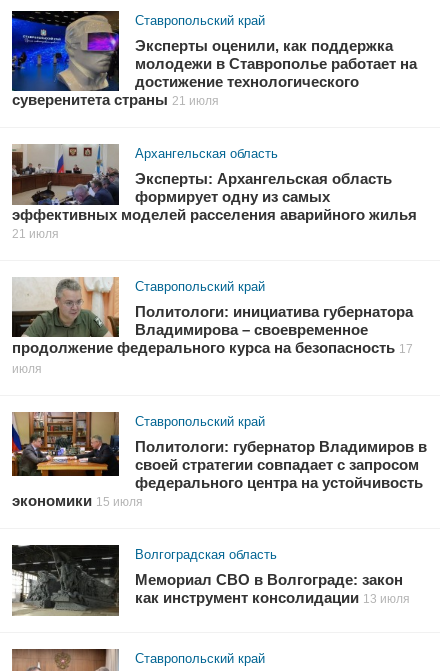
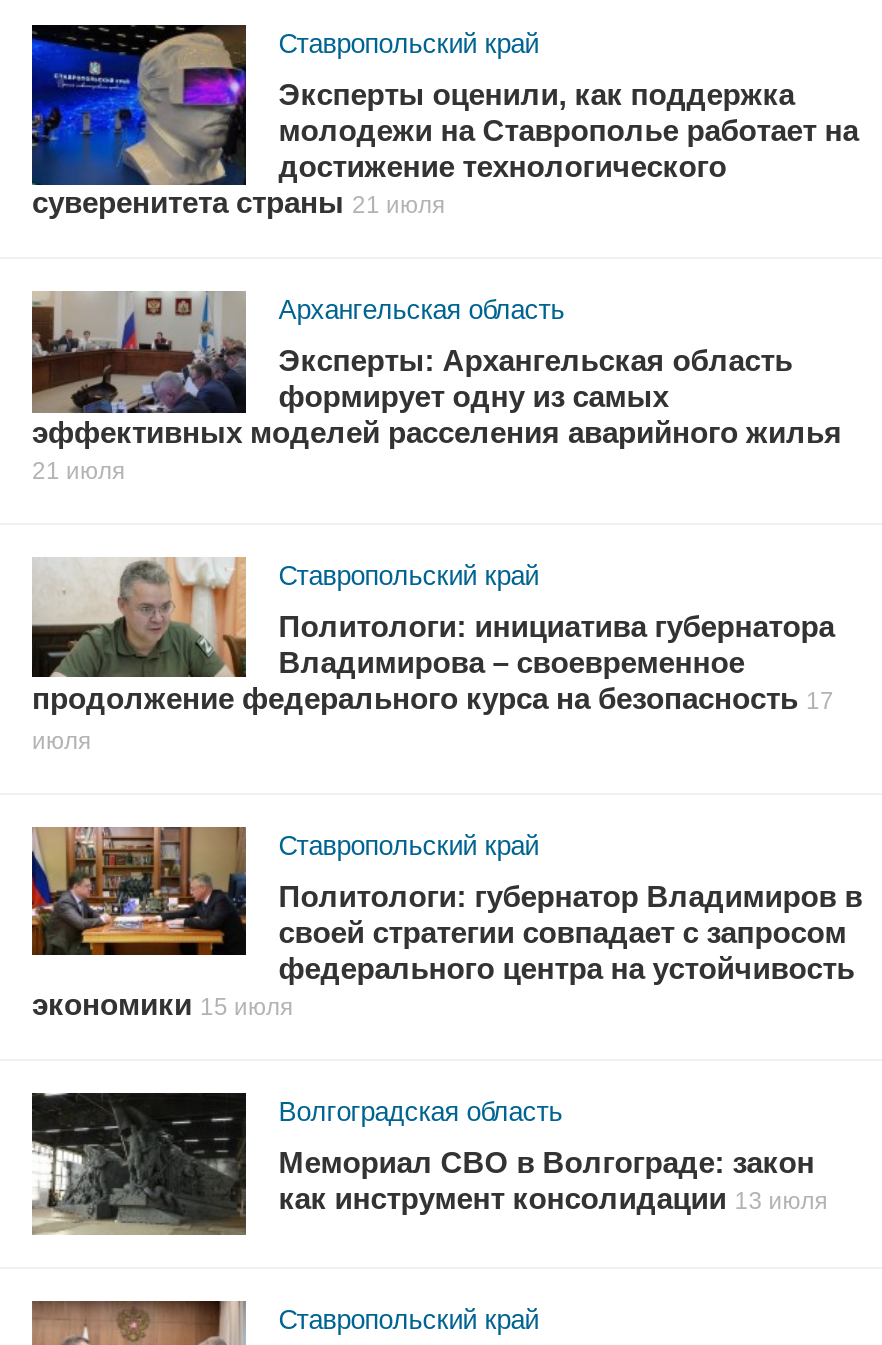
- молодежи в Ставрополье работает на
+ молодежи на Ставрополье работает на
